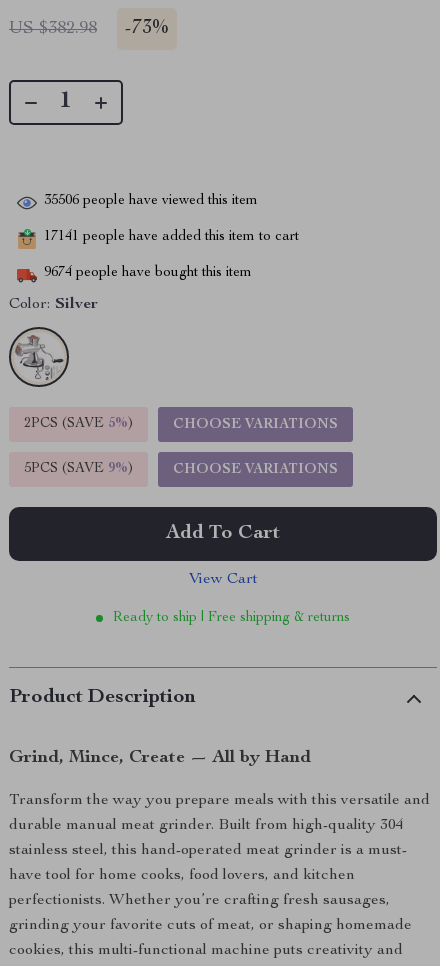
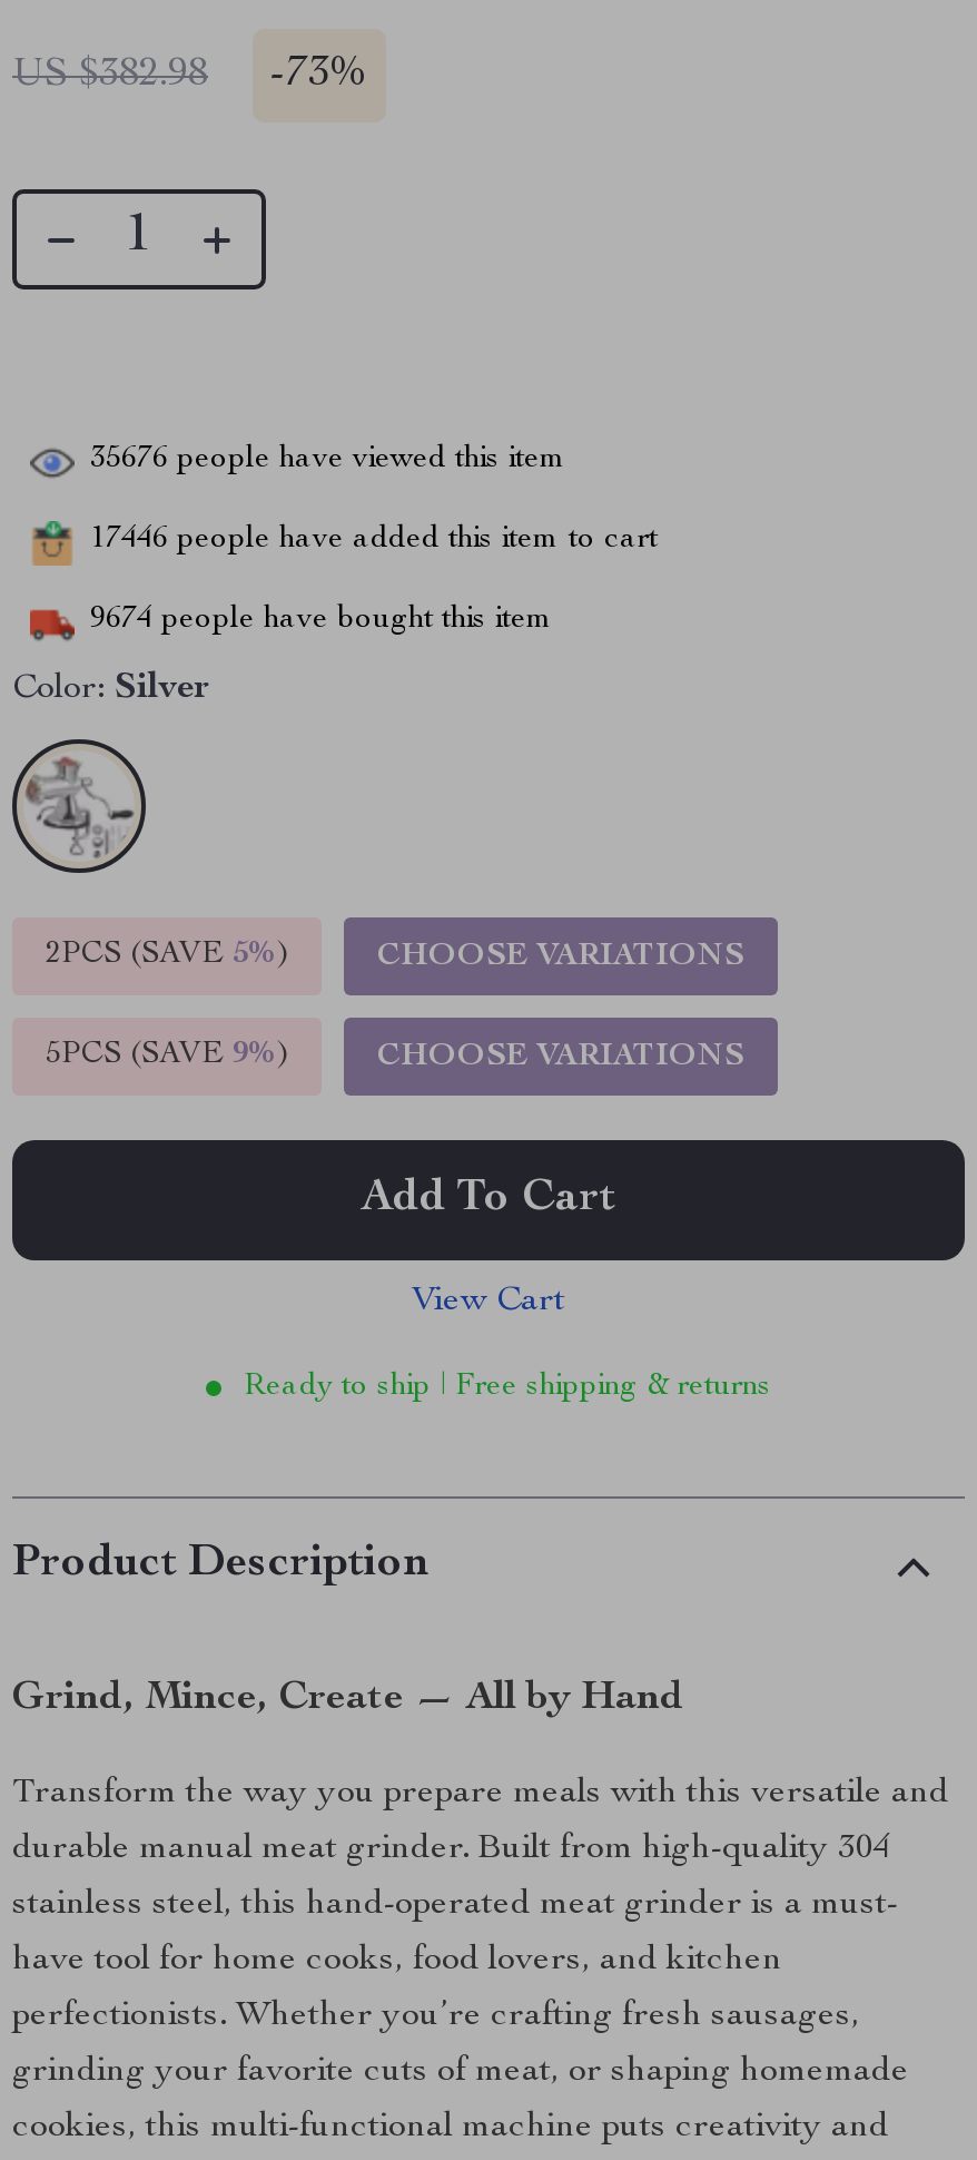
- 35506 people have viewed this item
+ 35676 people have viewed this item

- 17141 people have added this item to cart
+ 17446 people have added this item to cart
